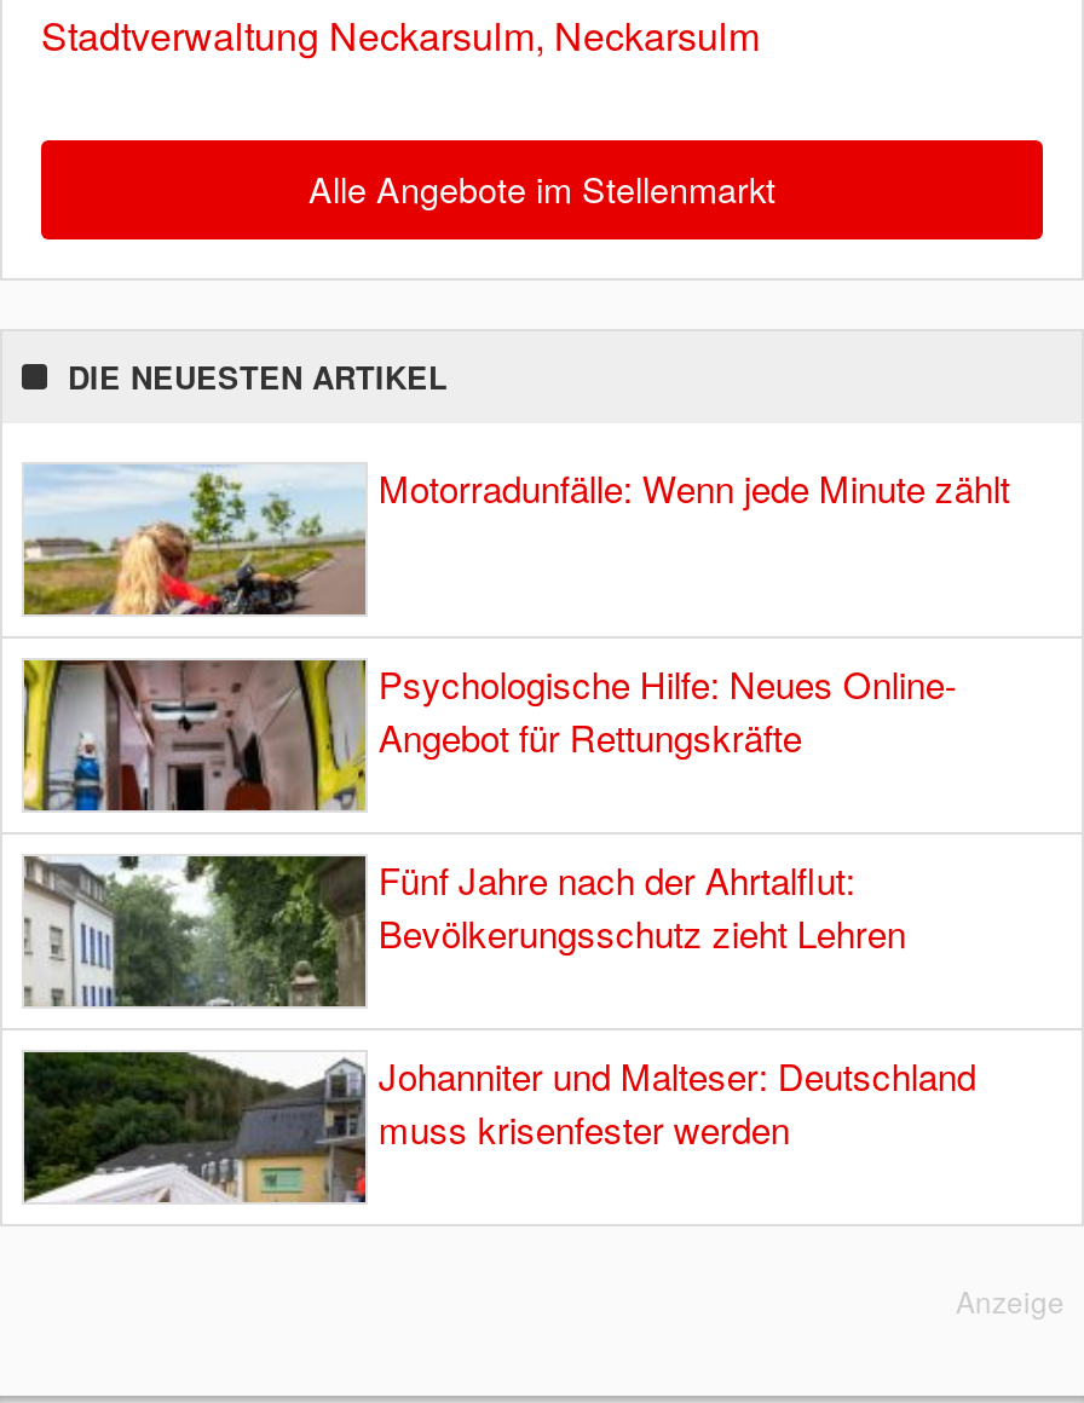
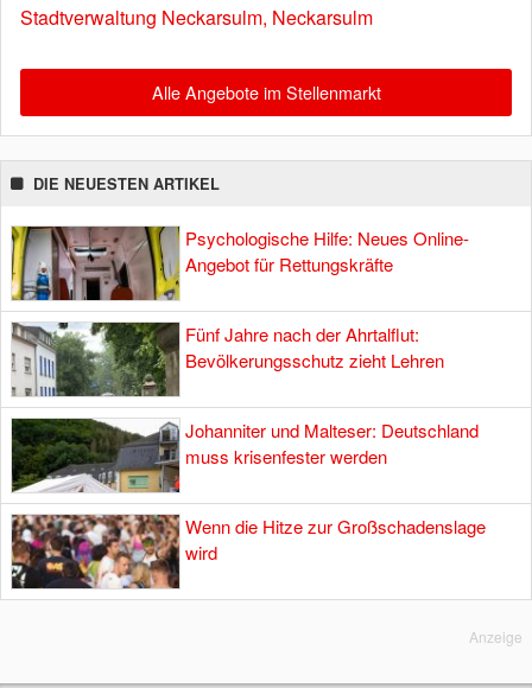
- [image]
- Motorradunfälle: Wenn jede Minute zählt

moved up: [image] | Psychologische Hilfe: Neues Online- | Angebot für Rettungskräfte | Fünf Jahre nach der Ahrtalflut: | Bevölkerungsschutz zieht Lehren | Johanniter und Malteser: Deutschland | muss krisenfester werden

+ [image]
+ Wenn die Hitze zur Großschadenslage
+ wird
